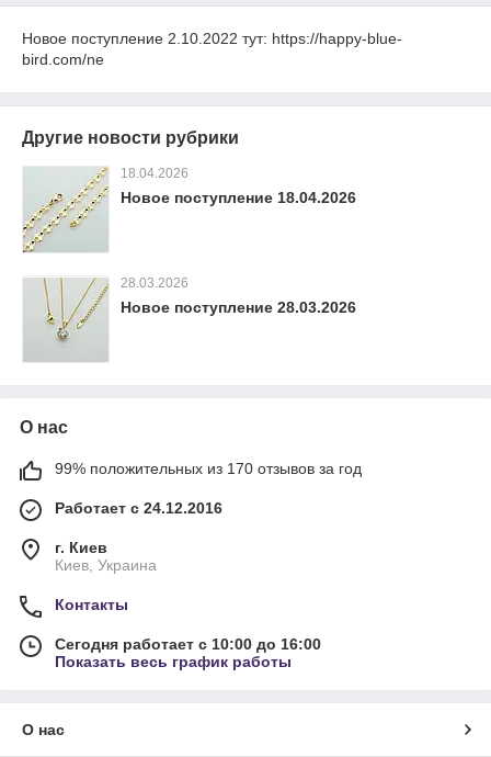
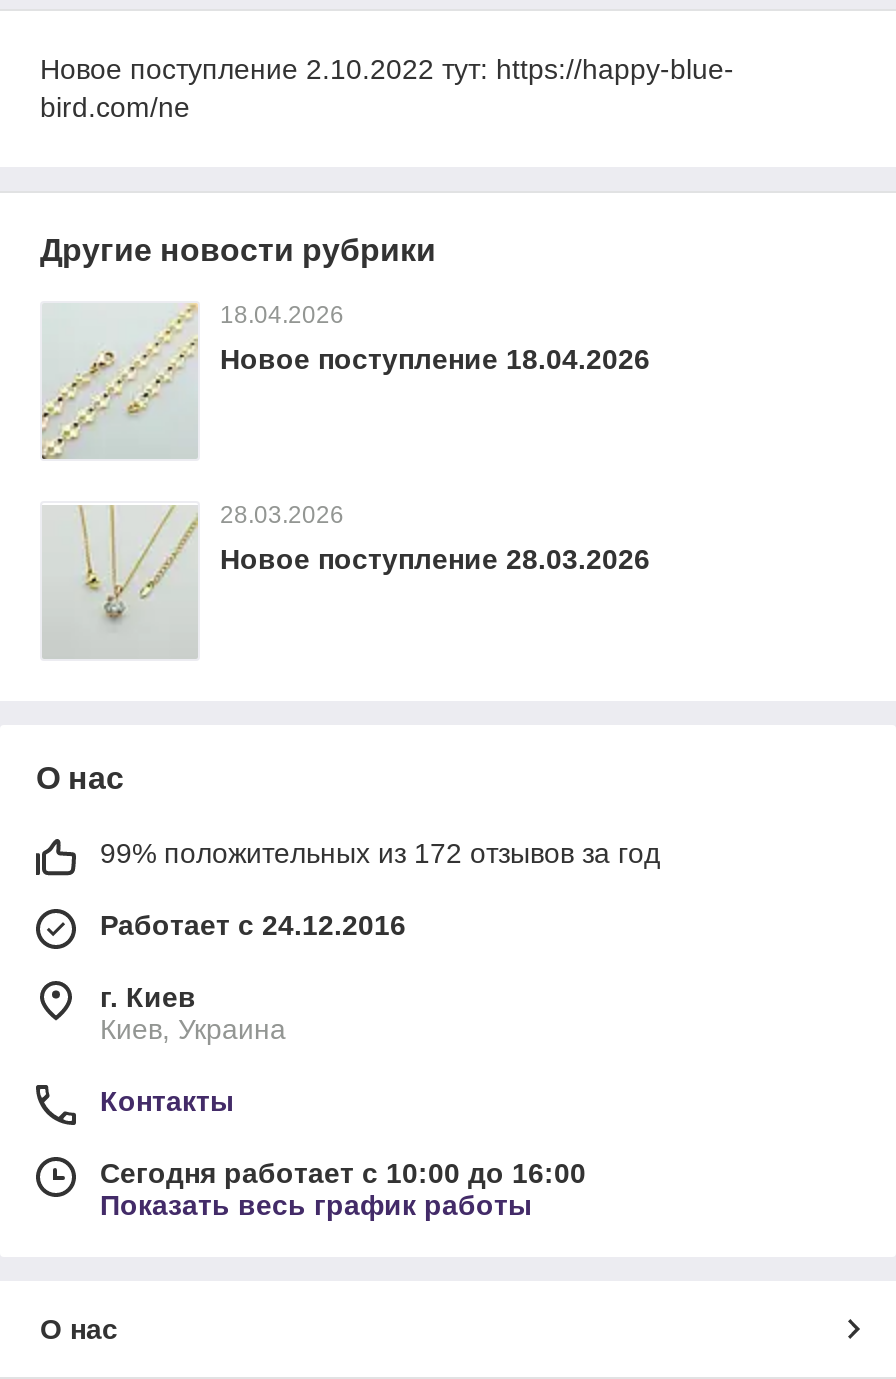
- 99% положительных из 170 отзывов за год
+ 99% положительных из 172 отзывов за год
